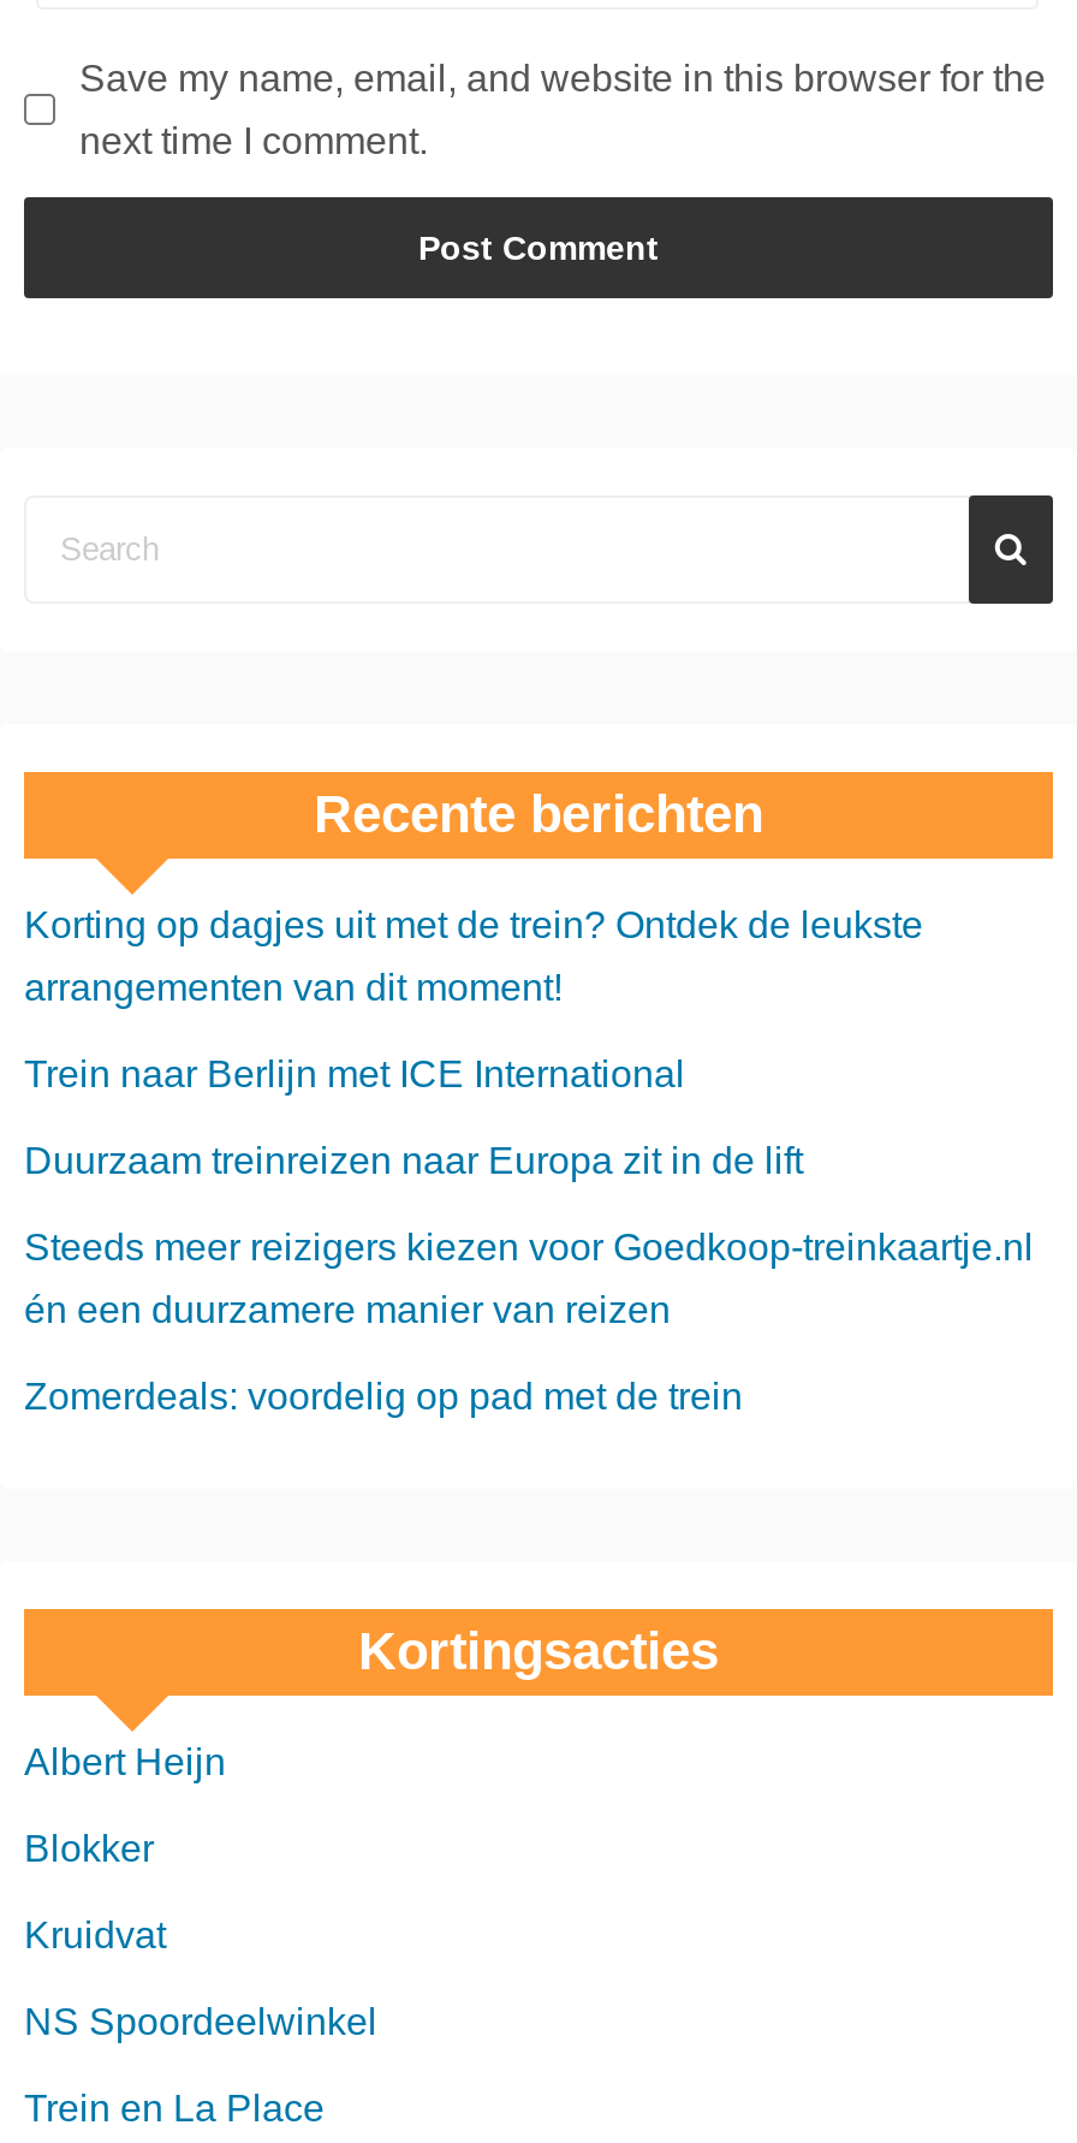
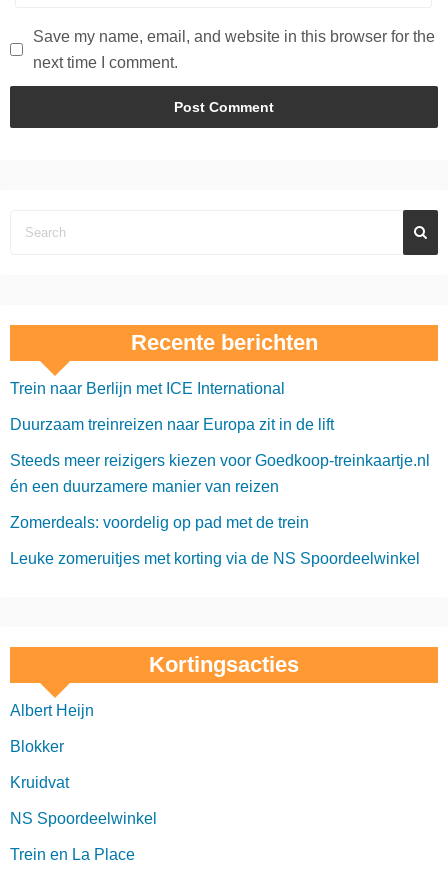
- Korting op dagjes uit met de trein? Ontdek de leukste
- arrangementen van dit moment!

moved up: Trein naar Berlijn met ICE International | Duurzaam treinreizen naar Europa zit in de lift | Steeds meer reizigers kiezen voor Goedkoop-treinkaartje.nl | én een duurzamere manier van reizen | Zomerdeals: voordelig op pad met de trein

+ Leuke zomeruitjes met korting via de NS Spoordeelwinkel
